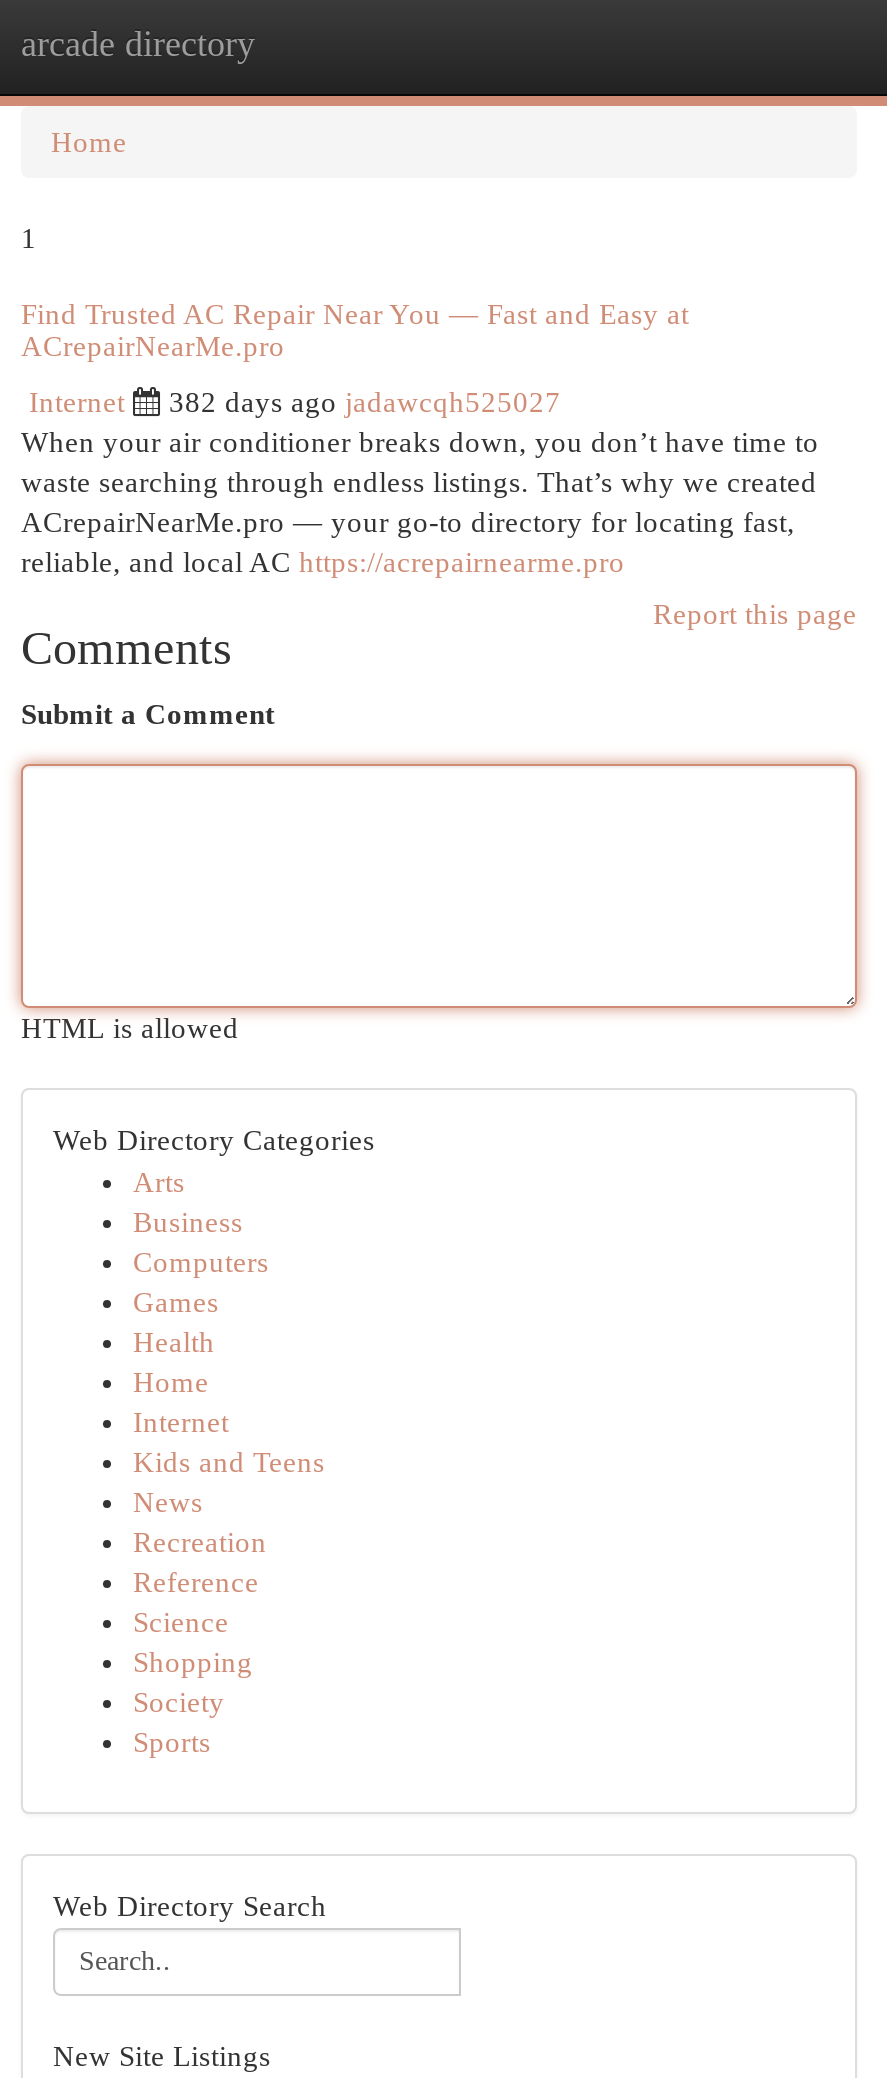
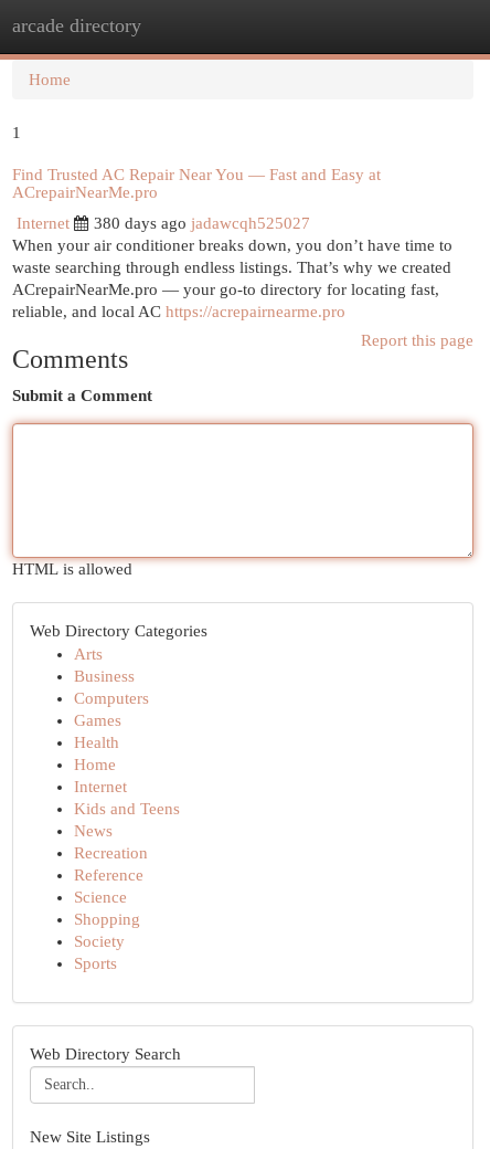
- 382 days ago jadawcqh525027
+ 380 days ago jadawcqh525027
